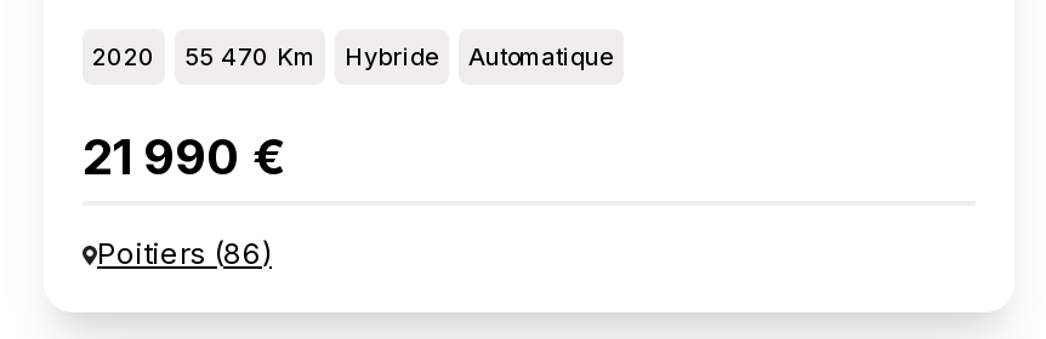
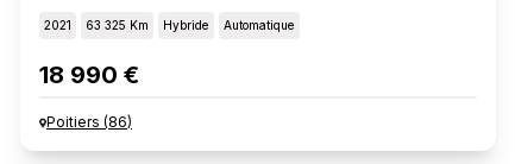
- 2020
- 55 470 Km
+ 2021
+ 63 325 Km

- 21 990 €
+ 18 990 €
